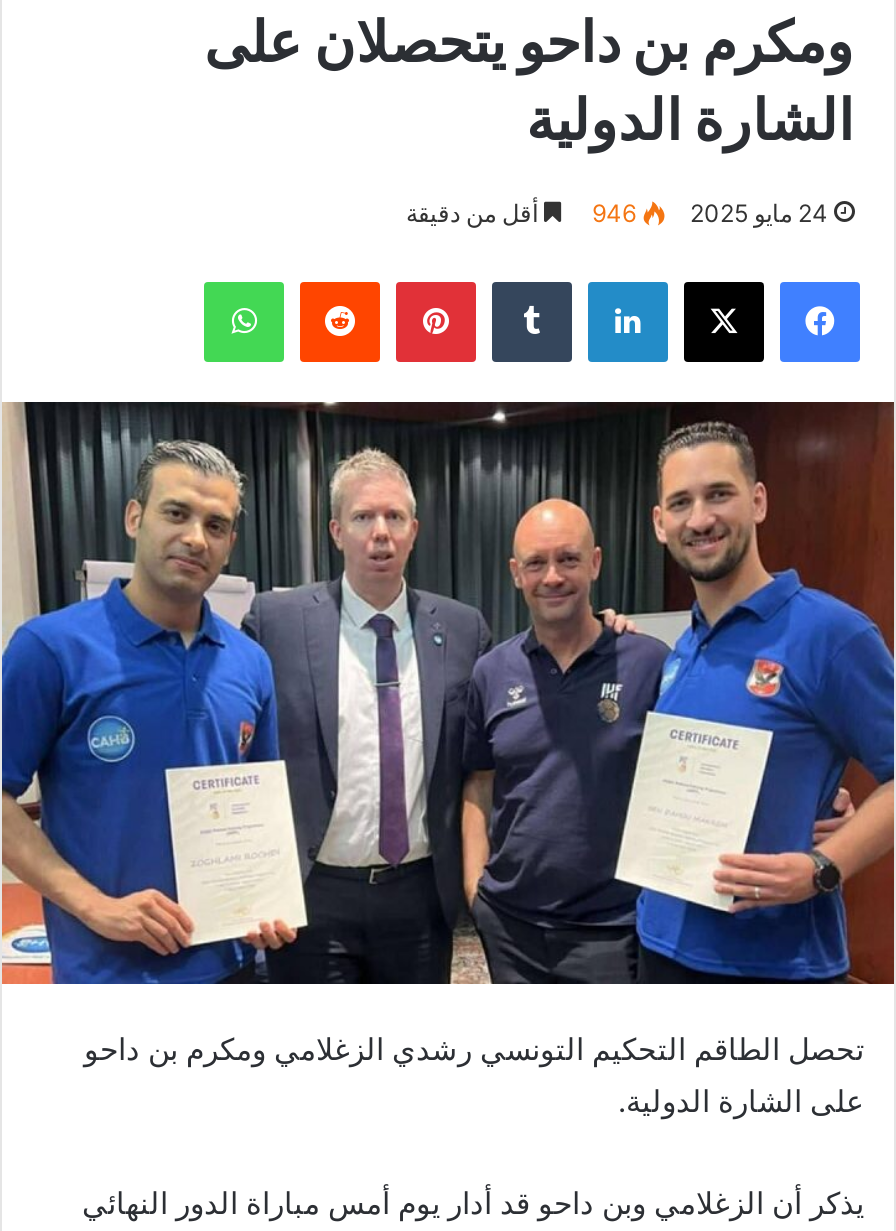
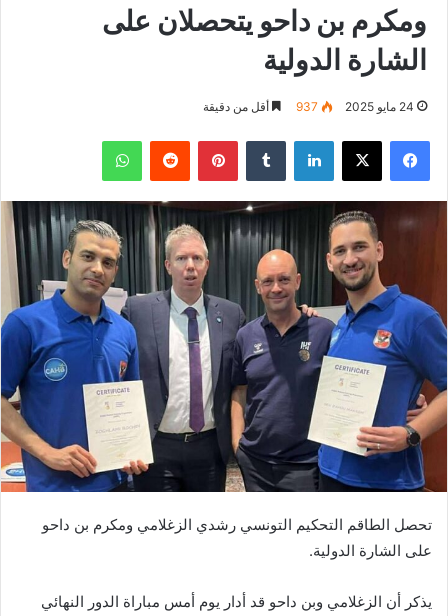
- 946
+ 937
